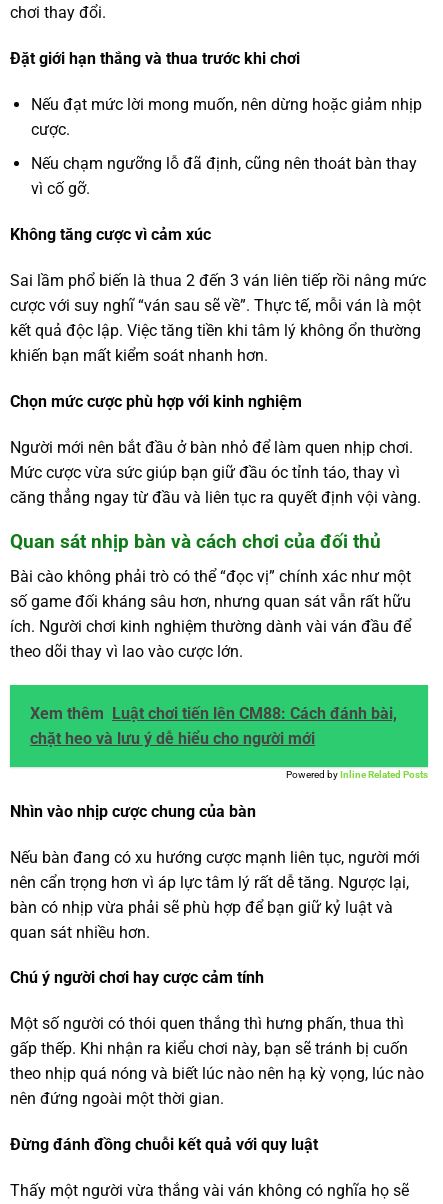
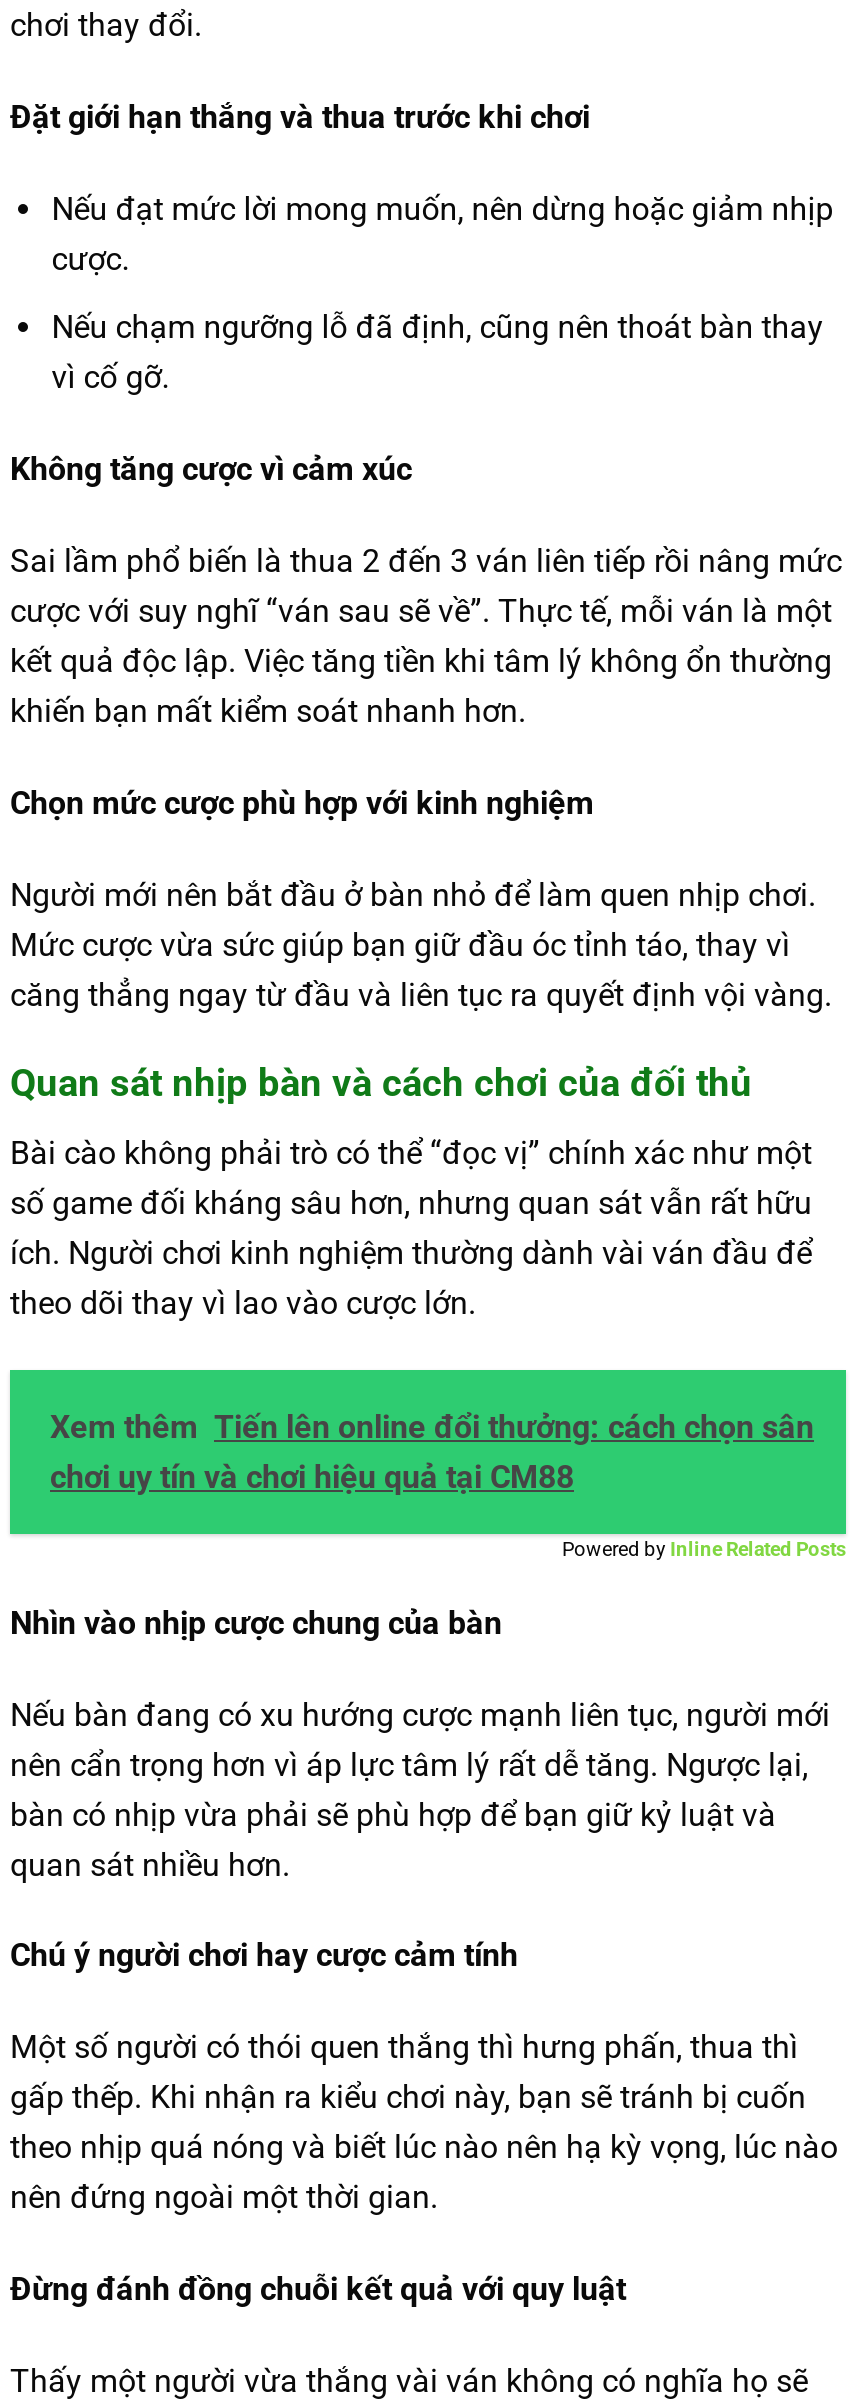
- Xem thêm Luật chơi tiến lên CM88: Cách đánh bài,
- chặt heo và lưu ý dễ hiểu cho người mới
+ Xem thêm Tiến lên online đổi thưởng: cách chọn sân
+ chơi uy tín và chơi hiệu quả tại CM88
